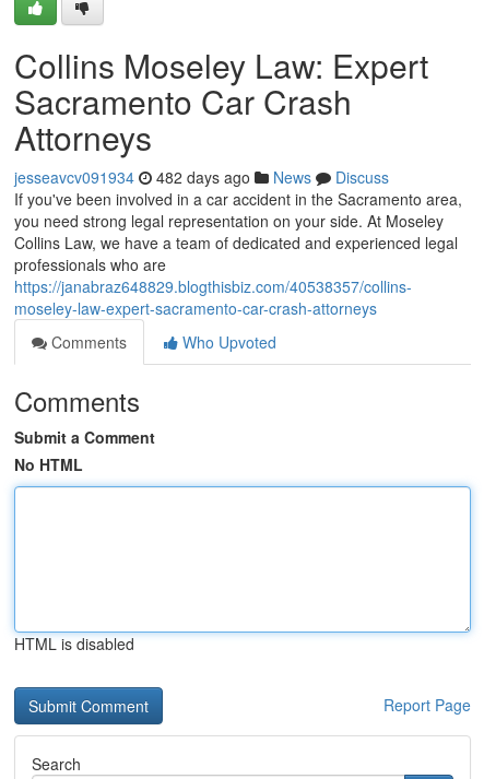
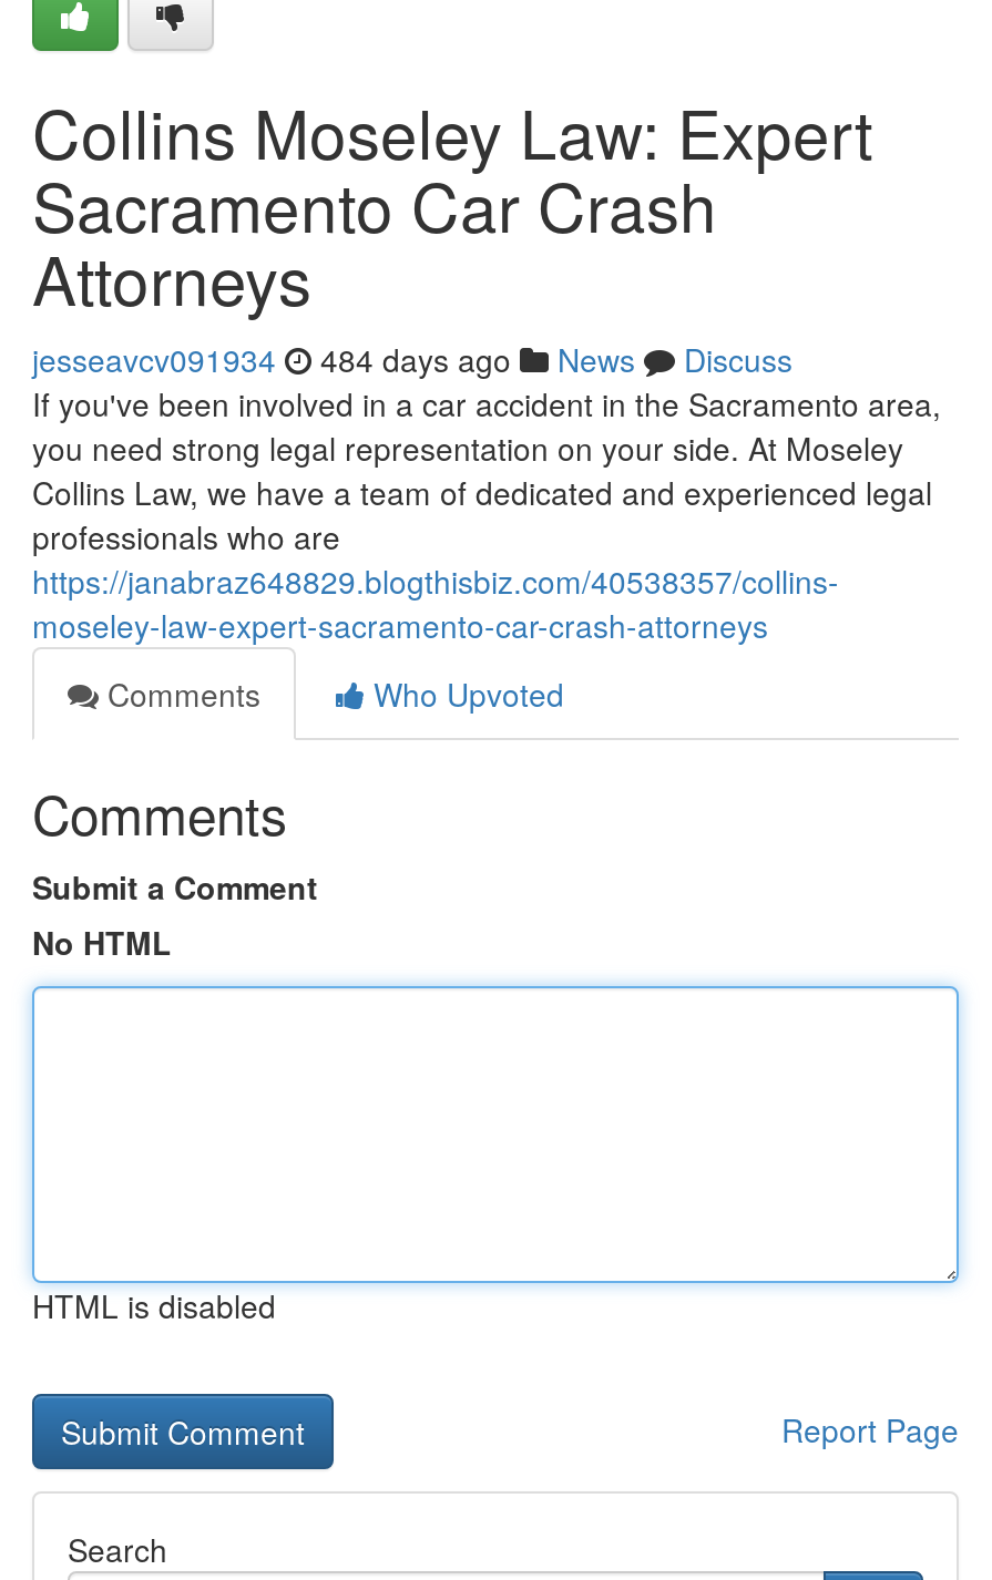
- jesseavcv091934 482 days ago News Discuss
+ jesseavcv091934 484 days ago News Discuss
